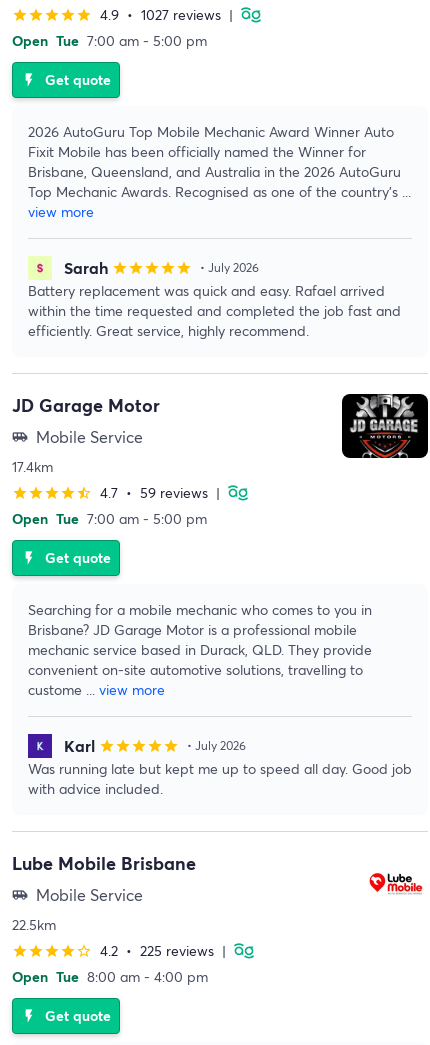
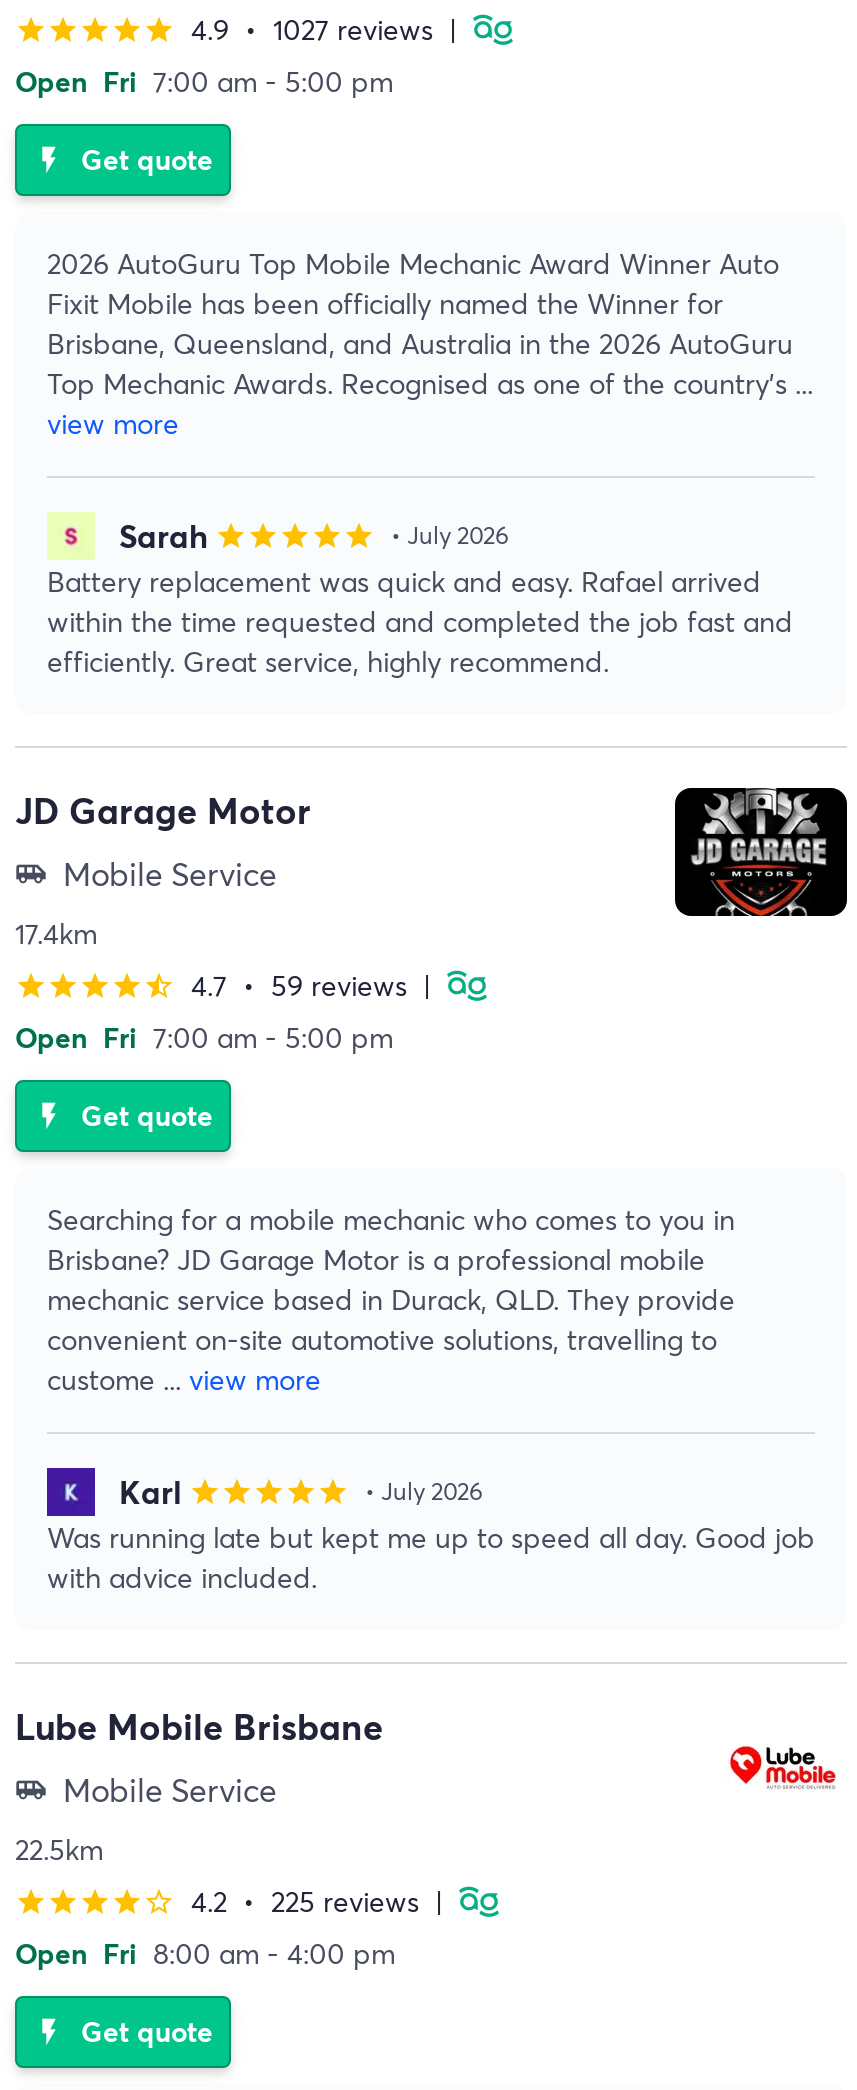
- Open Tue 7:00 am - 5:00 pm
+ Open Fri 7:00 am - 5:00 pm

- Open Tue 7:00 am - 5:00 pm
+ Open Fri 7:00 am - 5:00 pm

- Open Tue 8:00 am - 4:00 pm
+ Open Fri 8:00 am - 4:00 pm
